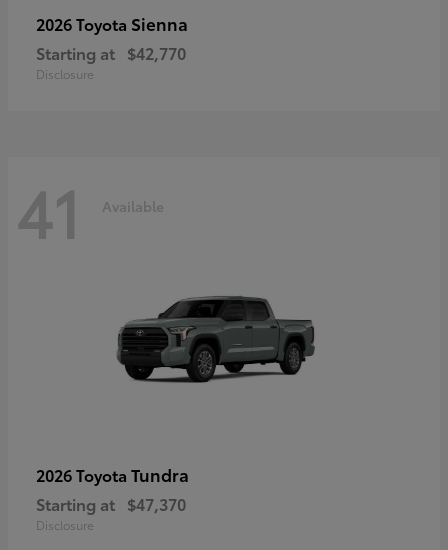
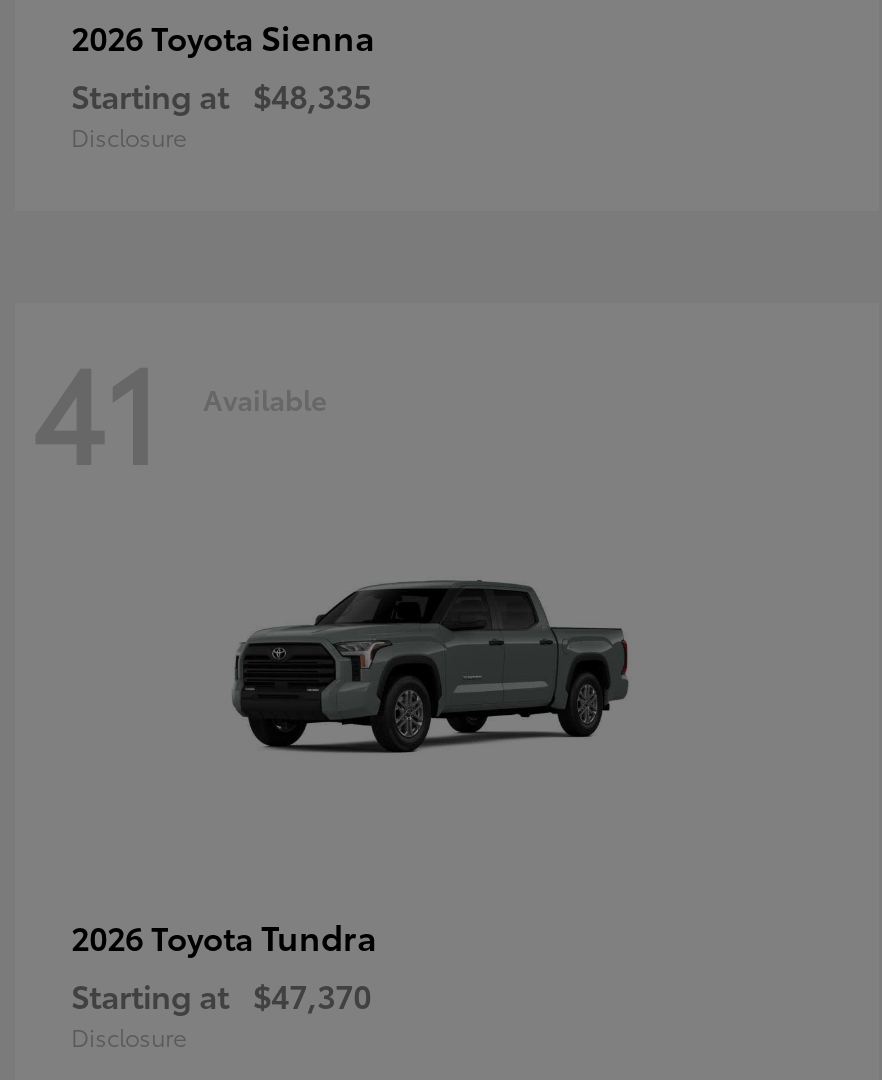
- Starting at $42,770
+ Starting at $48,335
